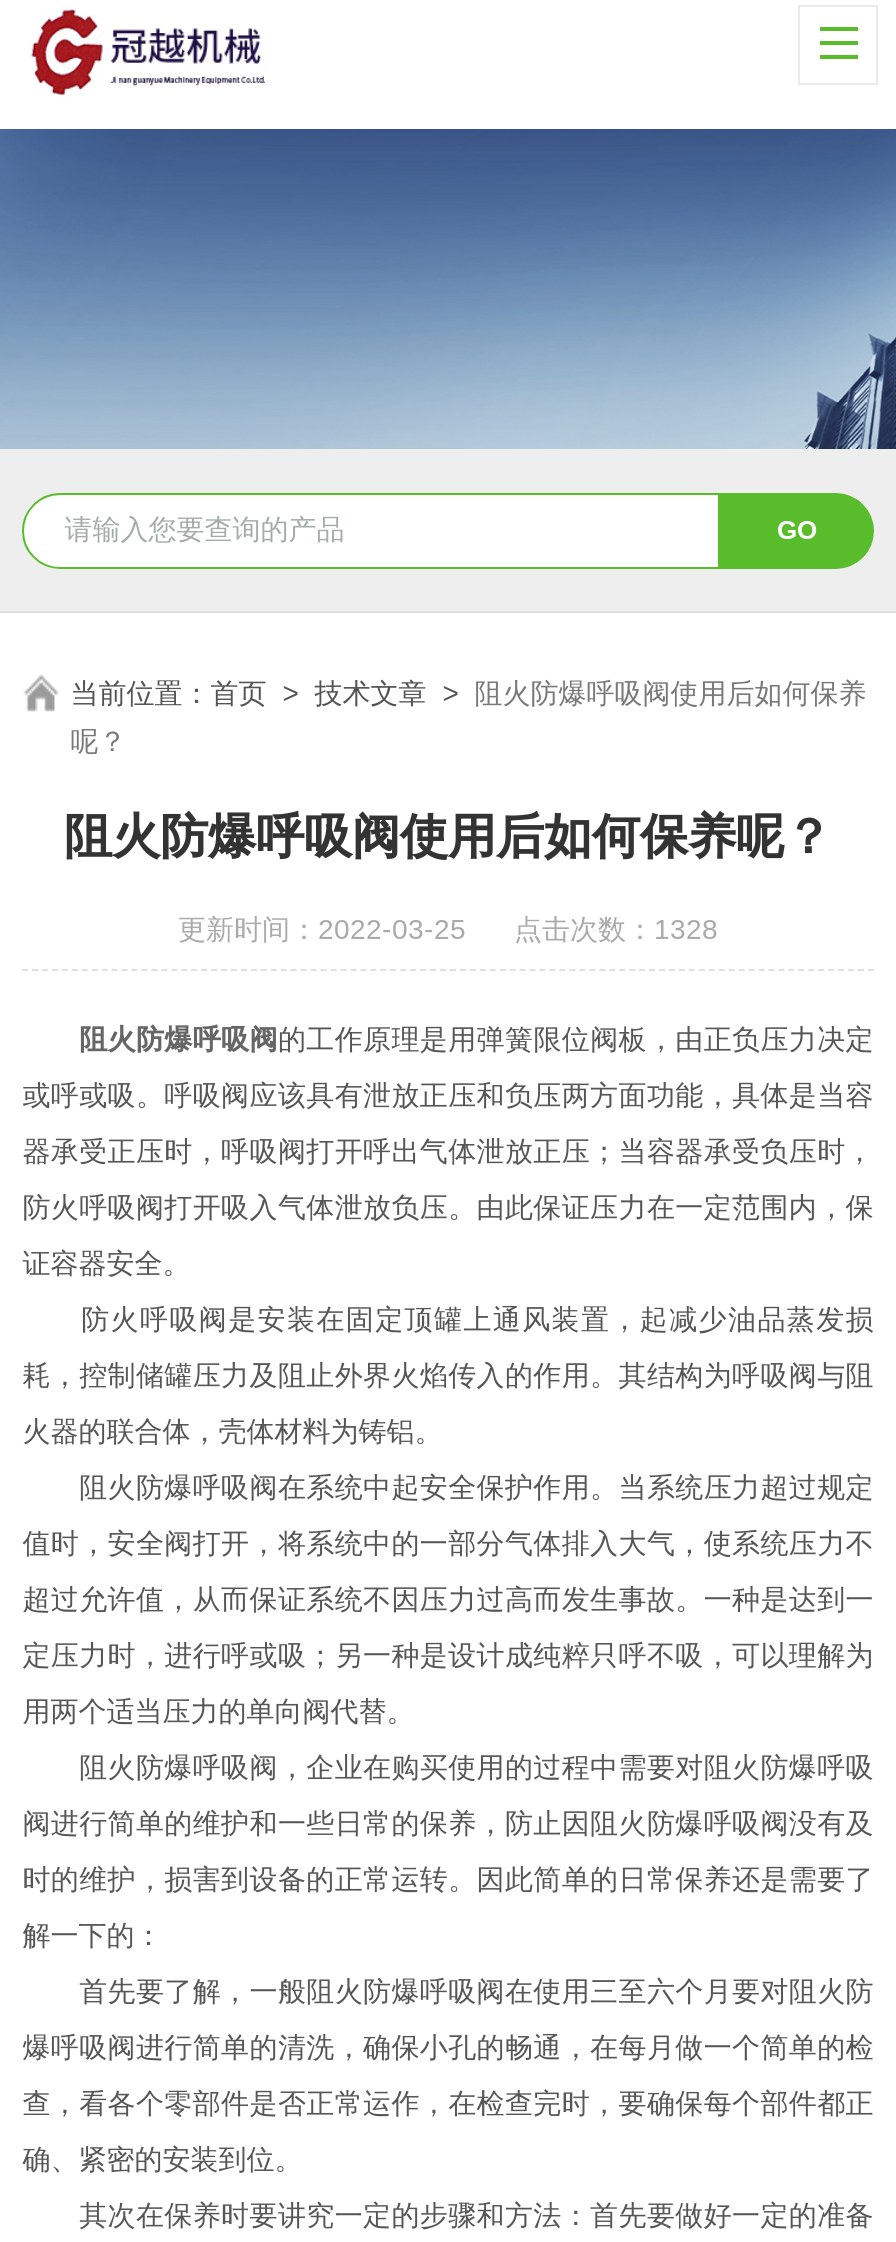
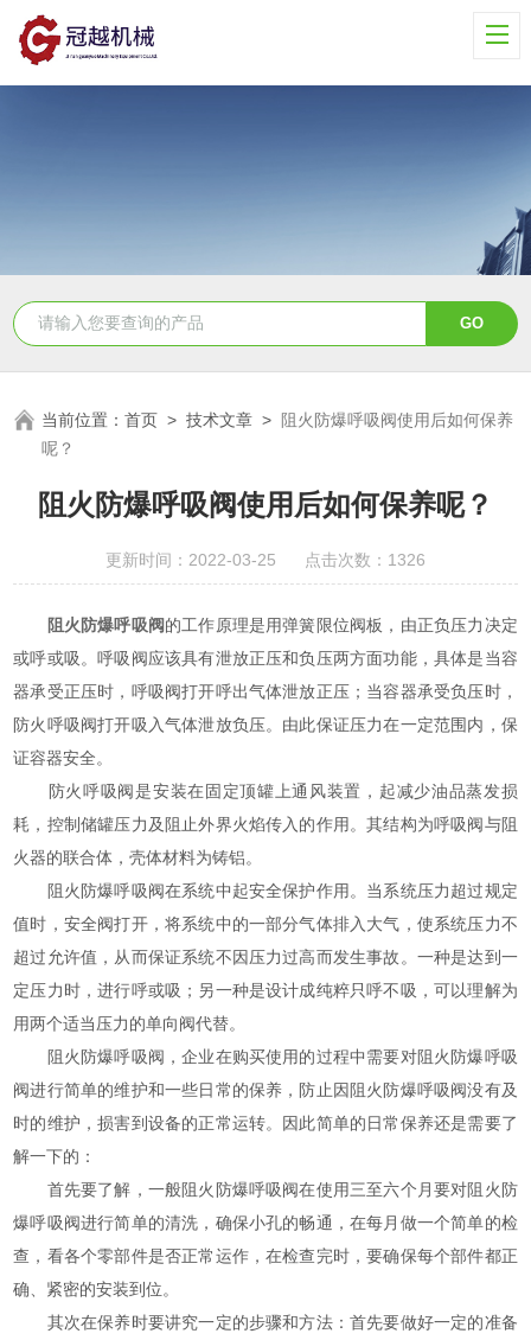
- 更新时间：2022-03-25 点击次数：1328
+ 更新时间：2022-03-25 点击次数：1326
